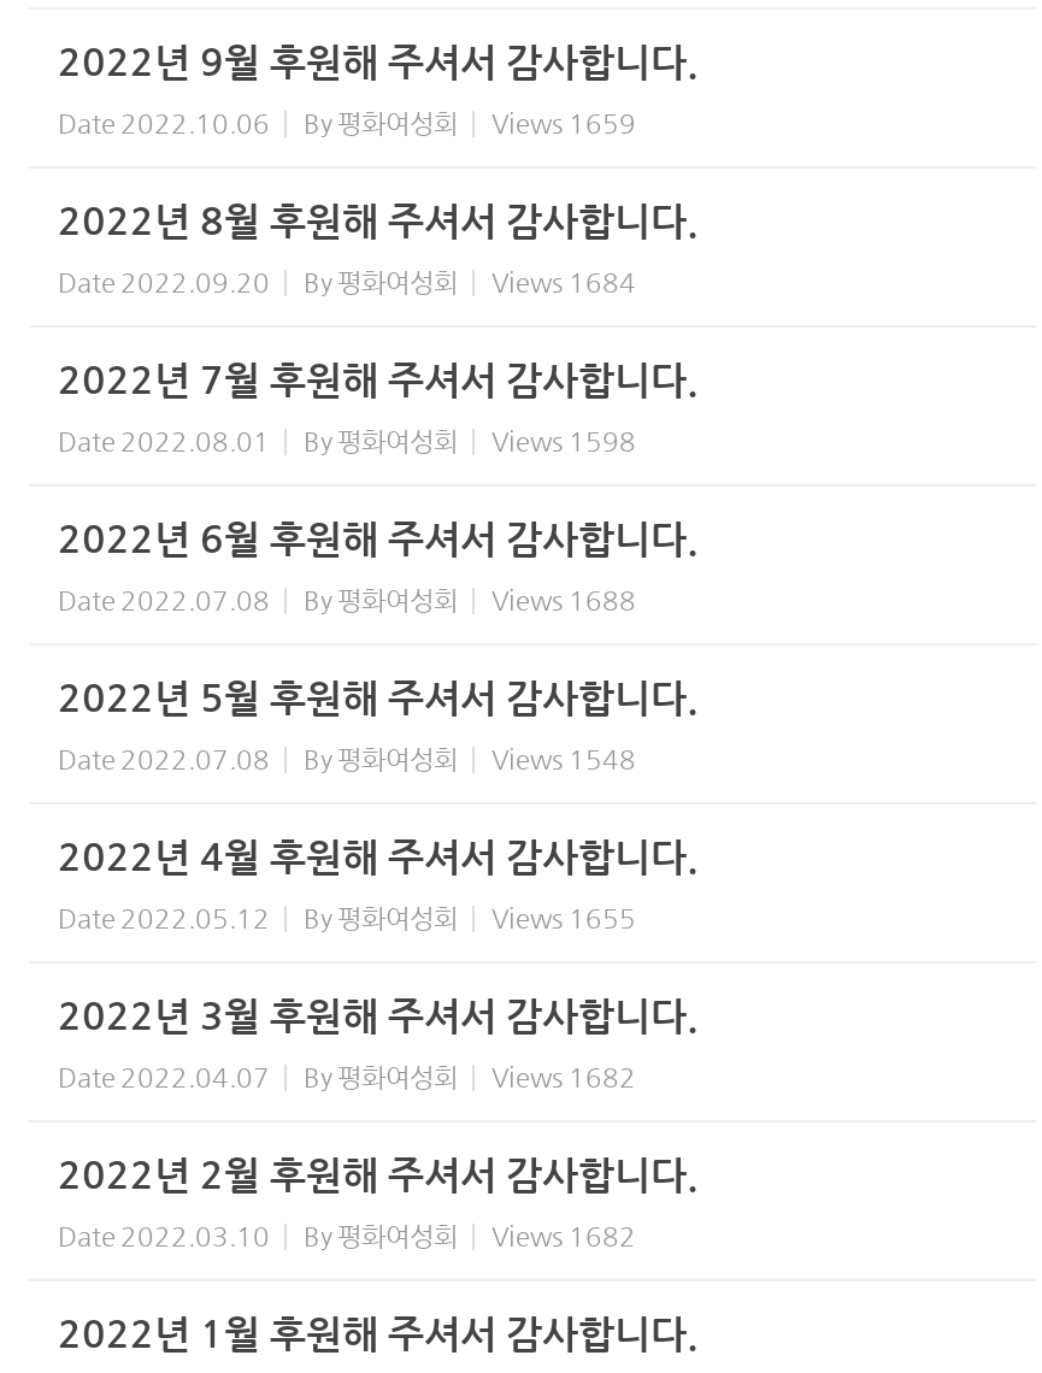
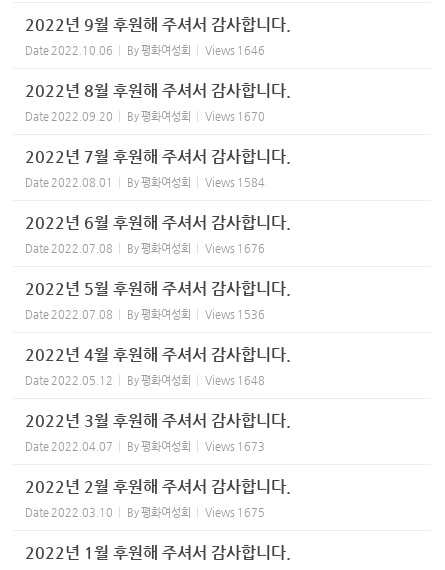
- Date 2022.10.06 By 평화여성회 Views 1659
+ Date 2022.10.06 By 평화여성회 Views 1646

- Date 2022.09.20 By 평화여성회 Views 1684
+ Date 2022.09.20 By 평화여성회 Views 1670

- Date 2022.08.01 By 평화여성회 Views 1598
+ Date 2022.08.01 By 평화여성회 Views 1584

- Date 2022.07.08 By 평화여성회 Views 1688
+ Date 2022.07.08 By 평화여성회 Views 1676

- Date 2022.07.08 By 평화여성회 Views 1548
+ Date 2022.07.08 By 평화여성회 Views 1536

- Date 2022.05.12 By 평화여성회 Views 1655
+ Date 2022.05.12 By 평화여성회 Views 1648

- Date 2022.04.07 By 평화여성회 Views 1682
+ Date 2022.04.07 By 평화여성회 Views 1673

- Date 2022.03.10 By 평화여성회 Views 1682
+ Date 2022.03.10 By 평화여성회 Views 1675
